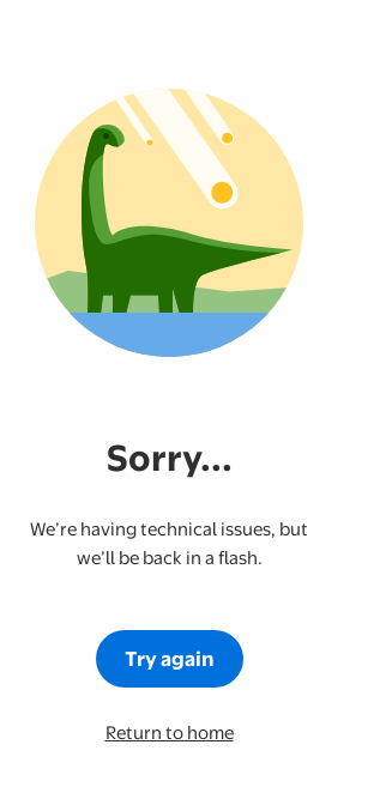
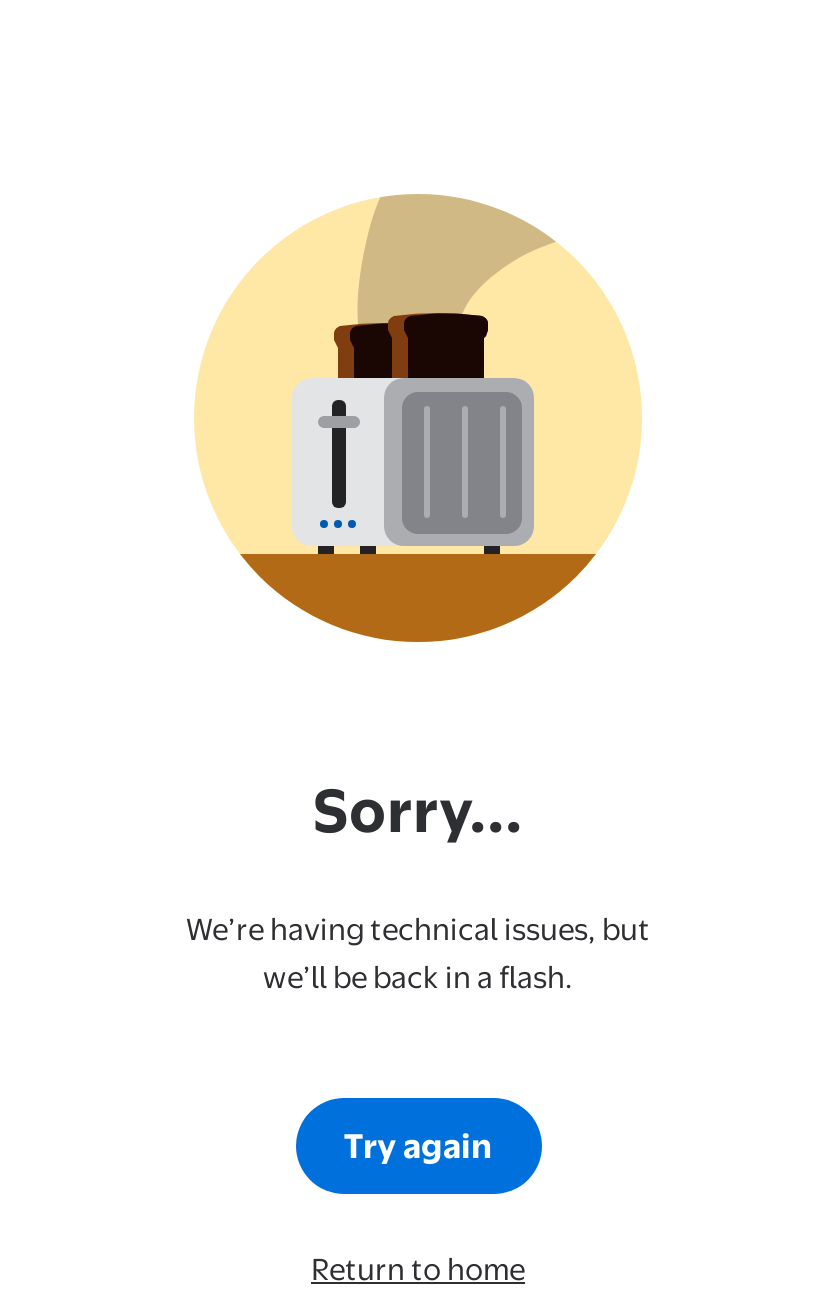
- [image]
+ [image]
